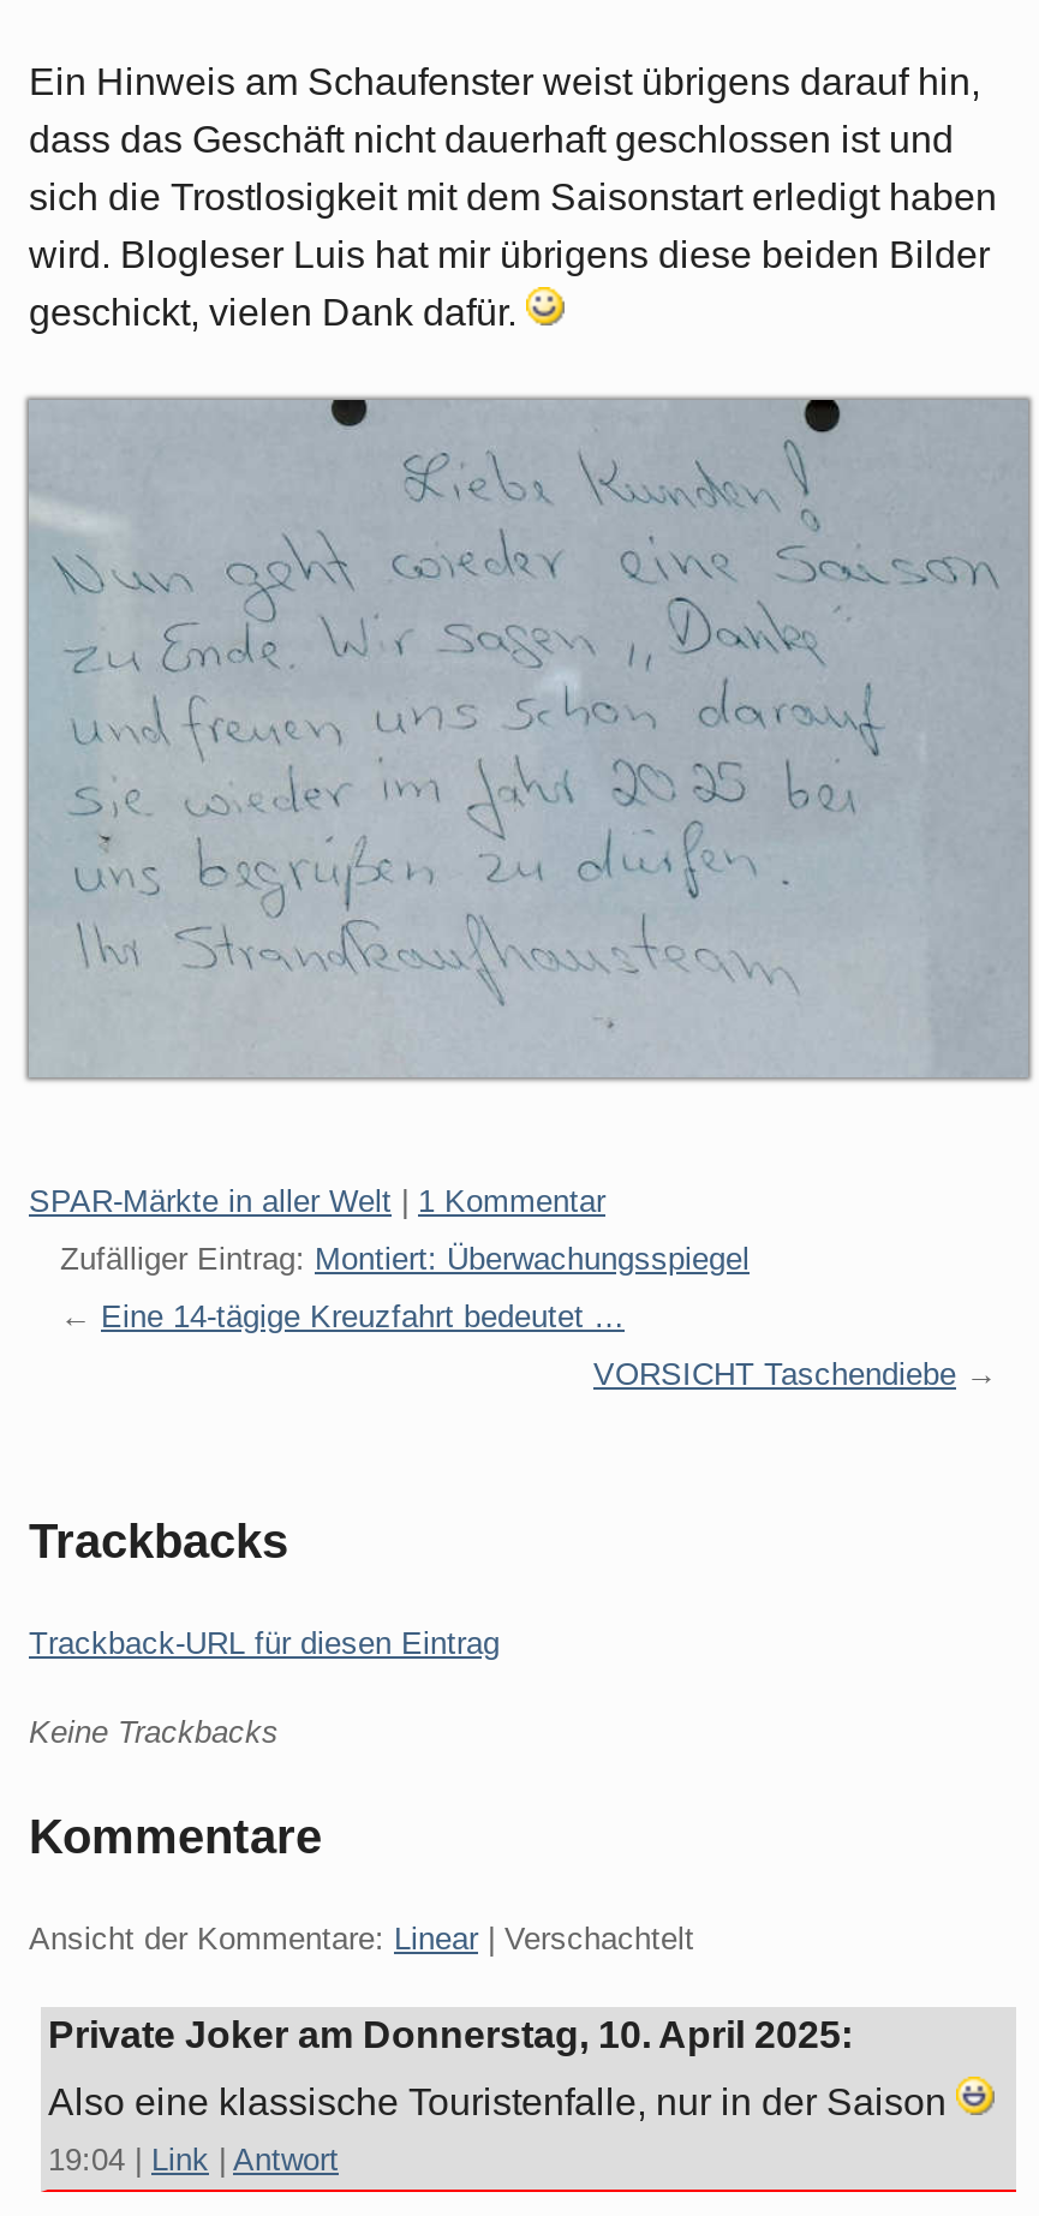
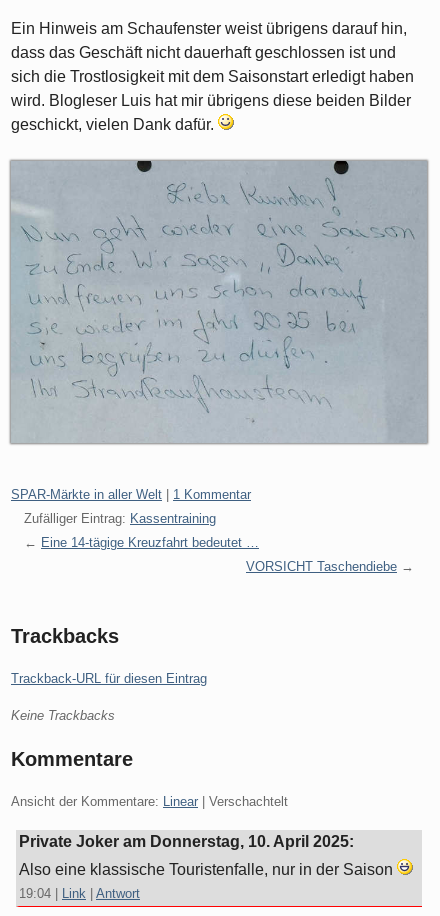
- Zufälliger Eintrag: Montiert: Überwachungsspiegel
+ Zufälliger Eintrag: Kassentraining
